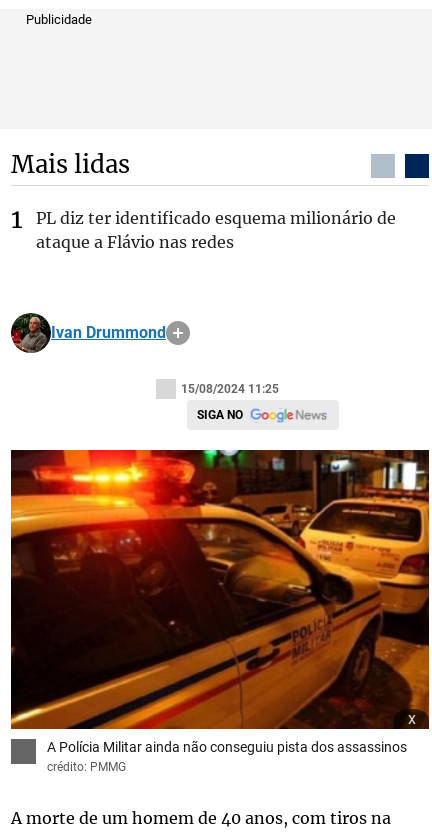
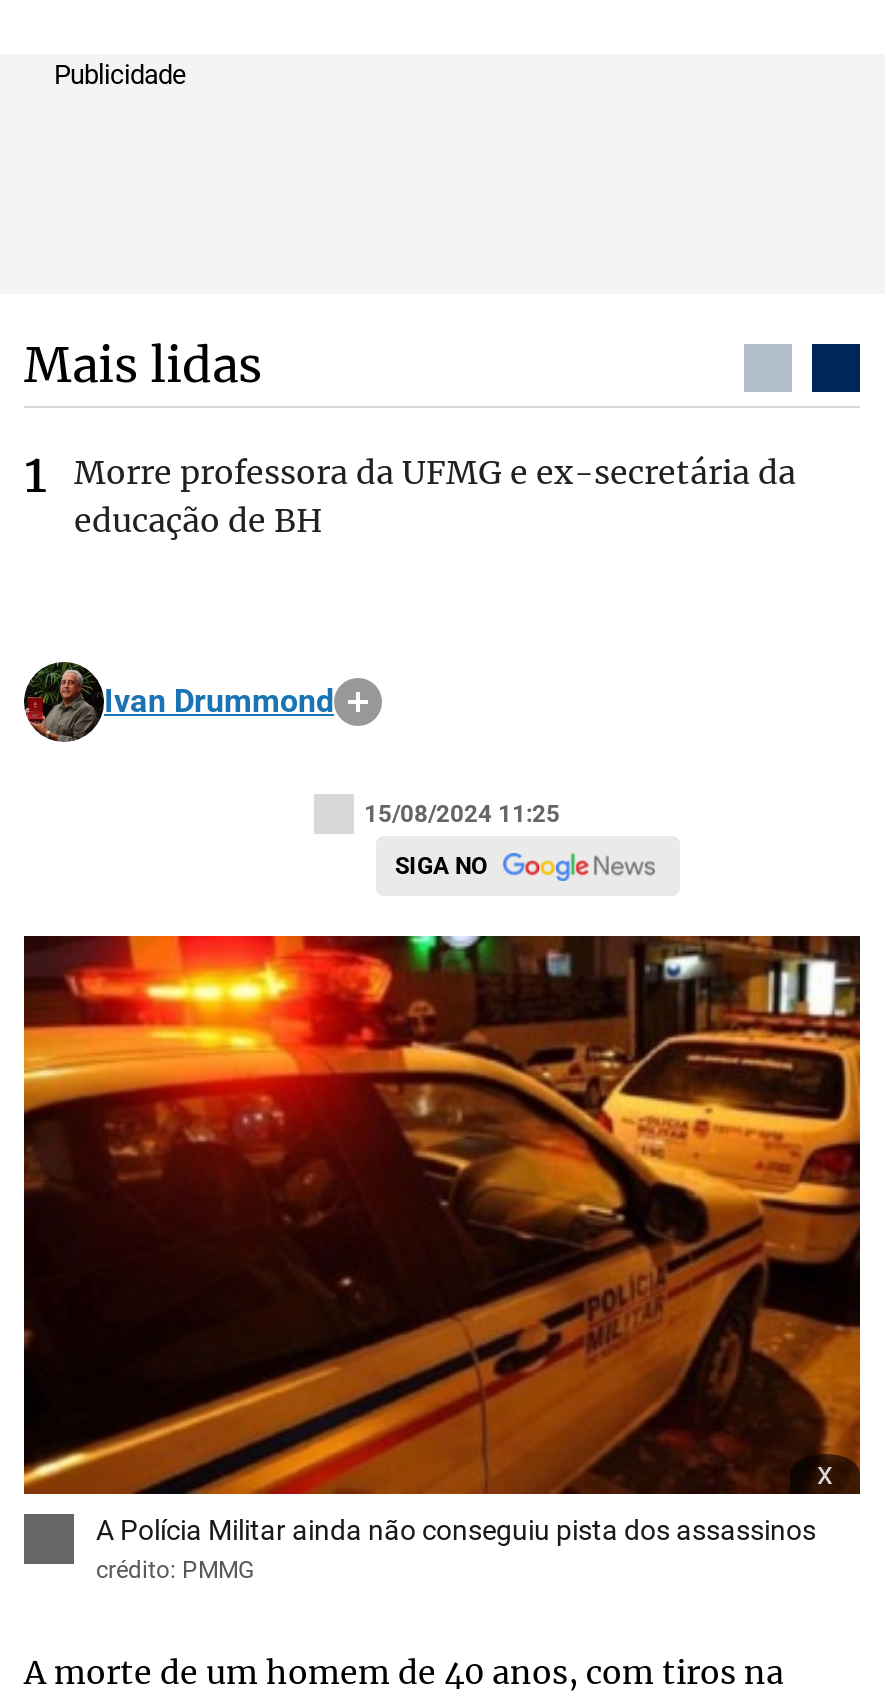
- PL diz ter identificado esquema milionário de
- ataque a Flávio nas redes
+ Morre professora da UFMG e ex-secretária da
+ educação de BH
